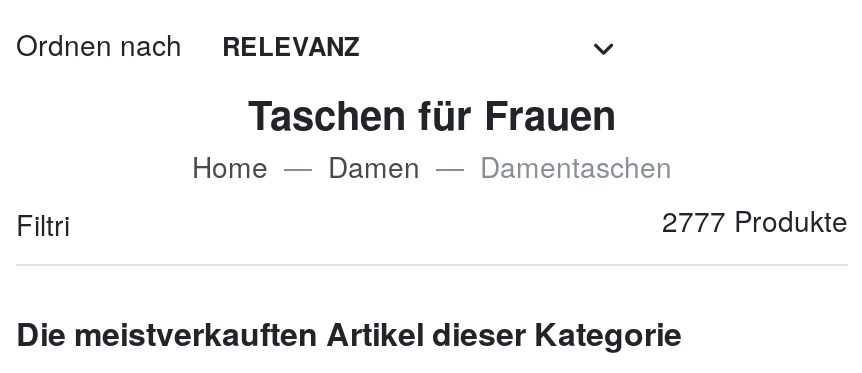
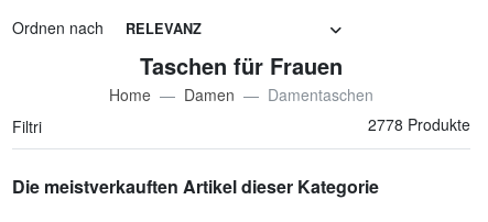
- 2777 Produkte
+ 2778 Produkte
